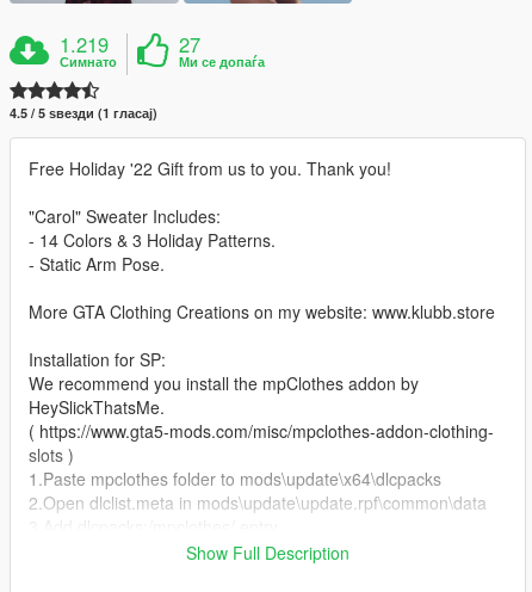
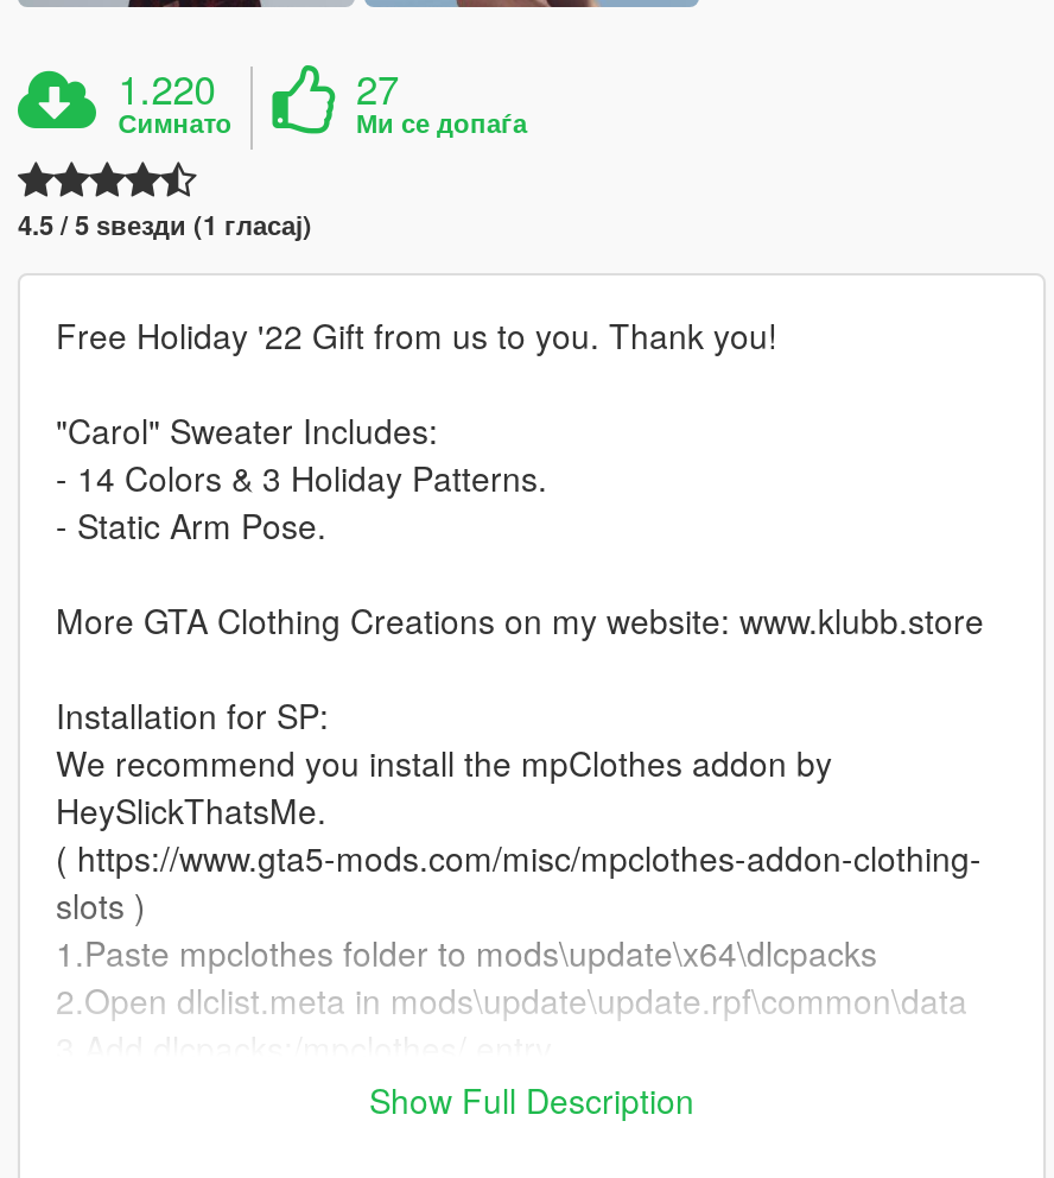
- 1.219
+ 1.220
